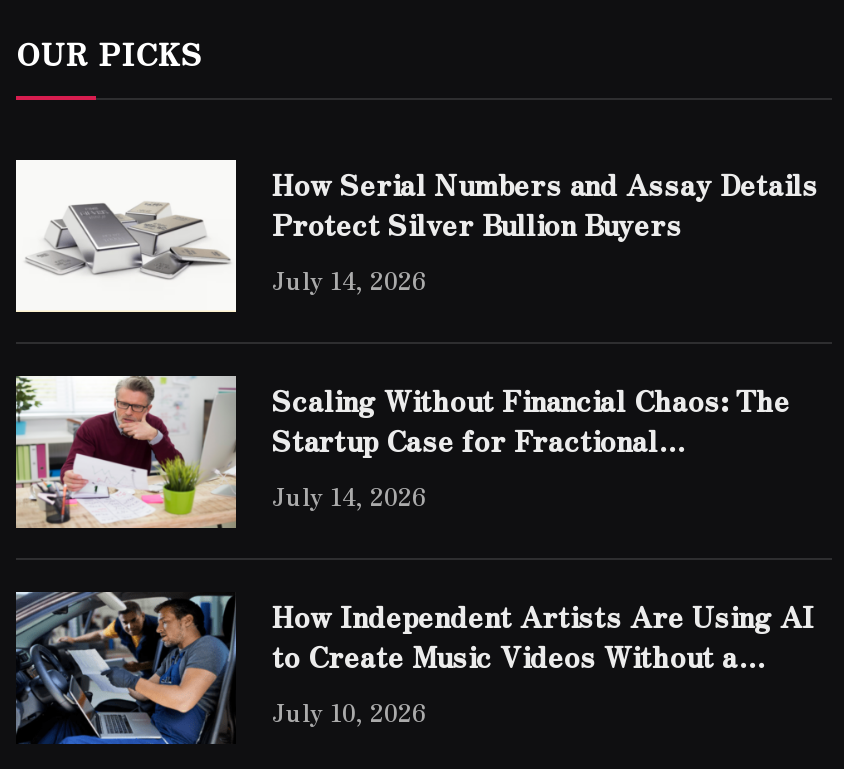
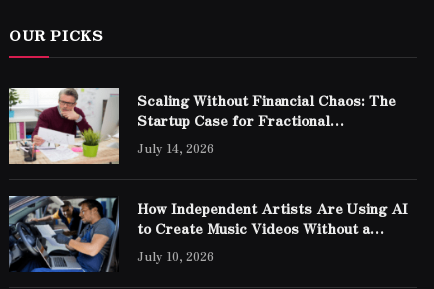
- [image]
- How Serial Numbers and Assay Details
- Protect Silver Bullion Buyers
- July 14, 2026
